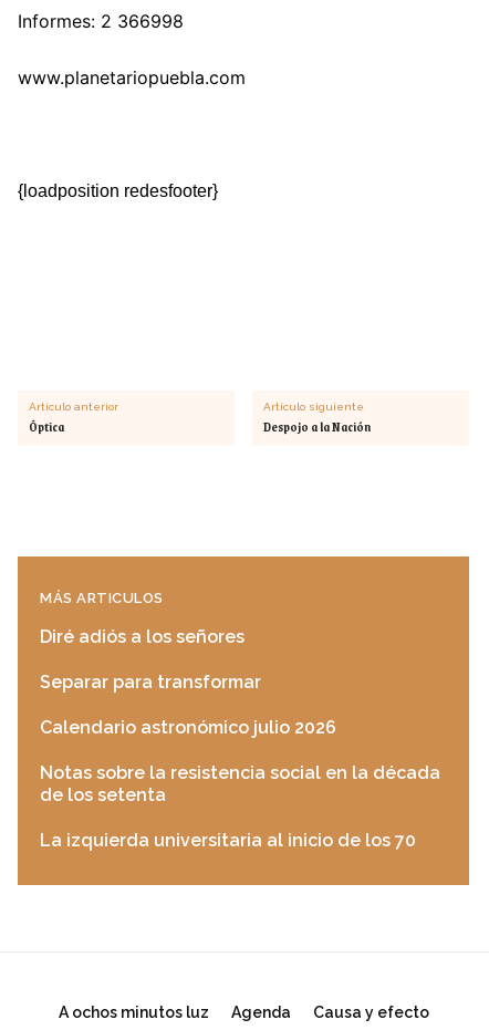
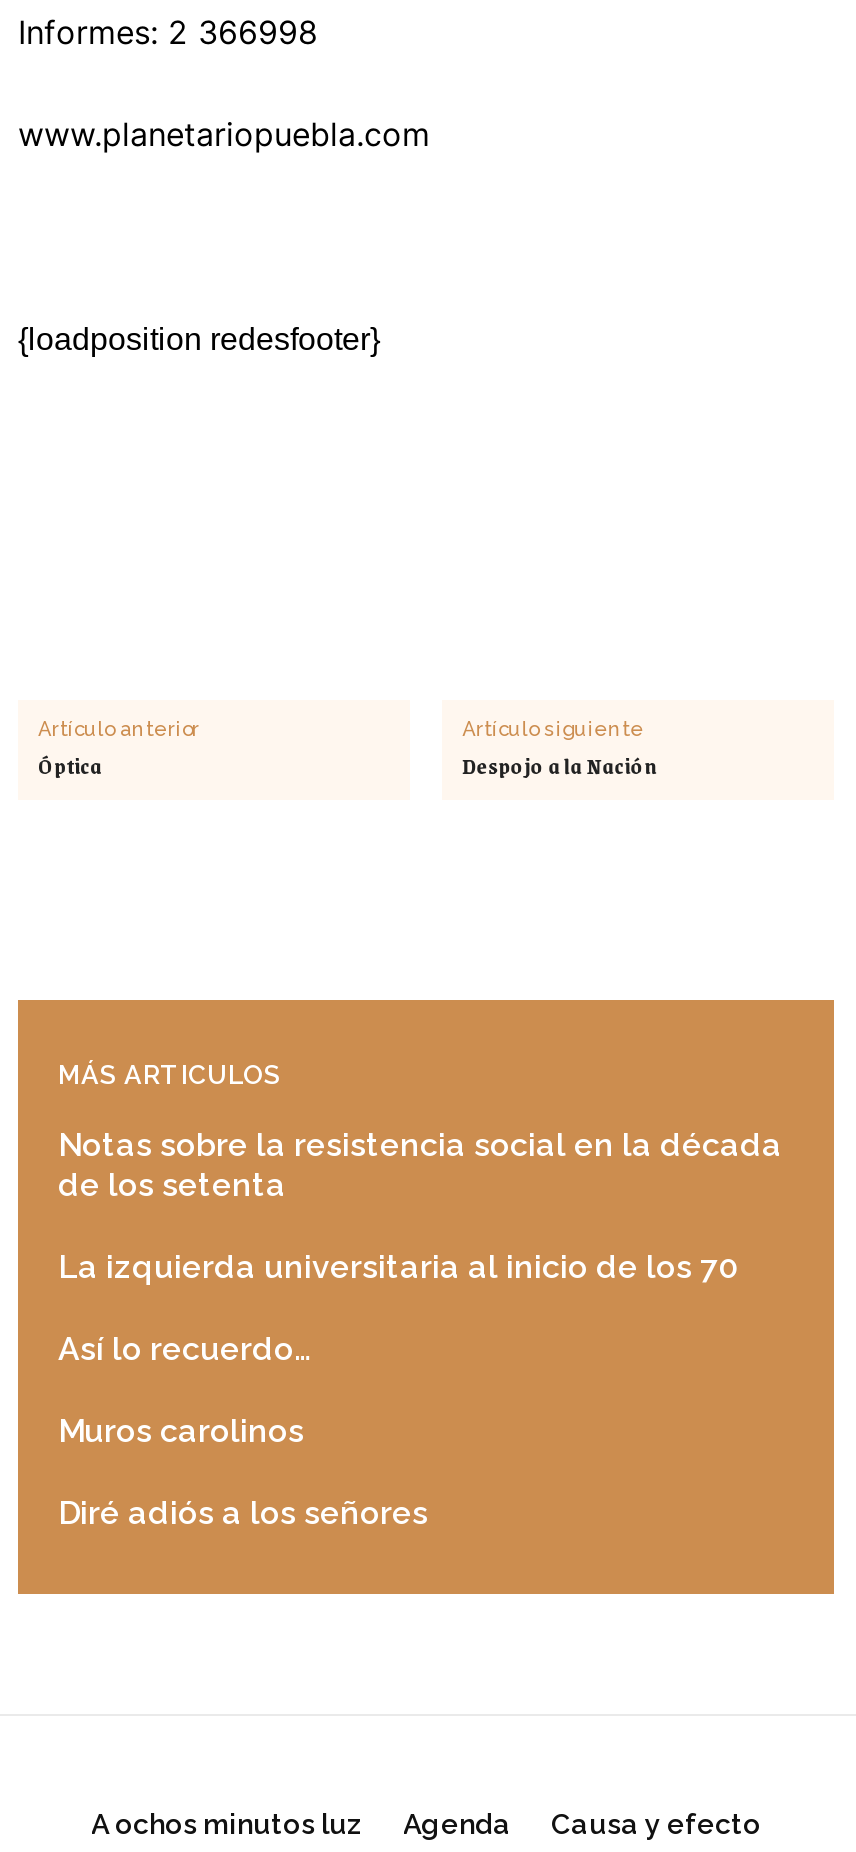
moved down: Diré adiós a los señores

- Separar para transformar
- Calendario astronómico julio 2026

moved up: Notas sobre la resistencia social en la década | de los setenta | La izquierda universitaria al inicio de los 70

+ Así lo recuerdo…
+ Muros carolinos
